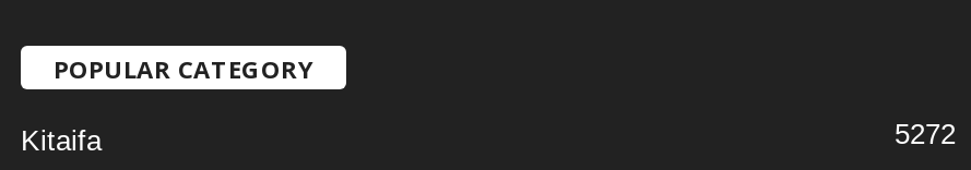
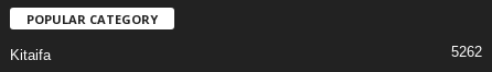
- 5272
+ 5262
